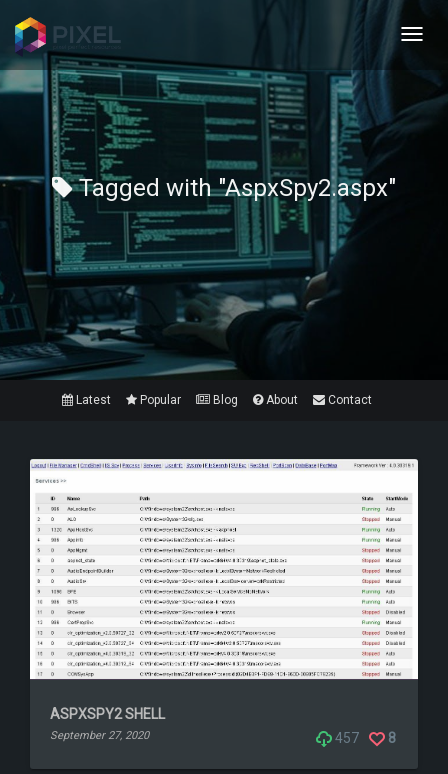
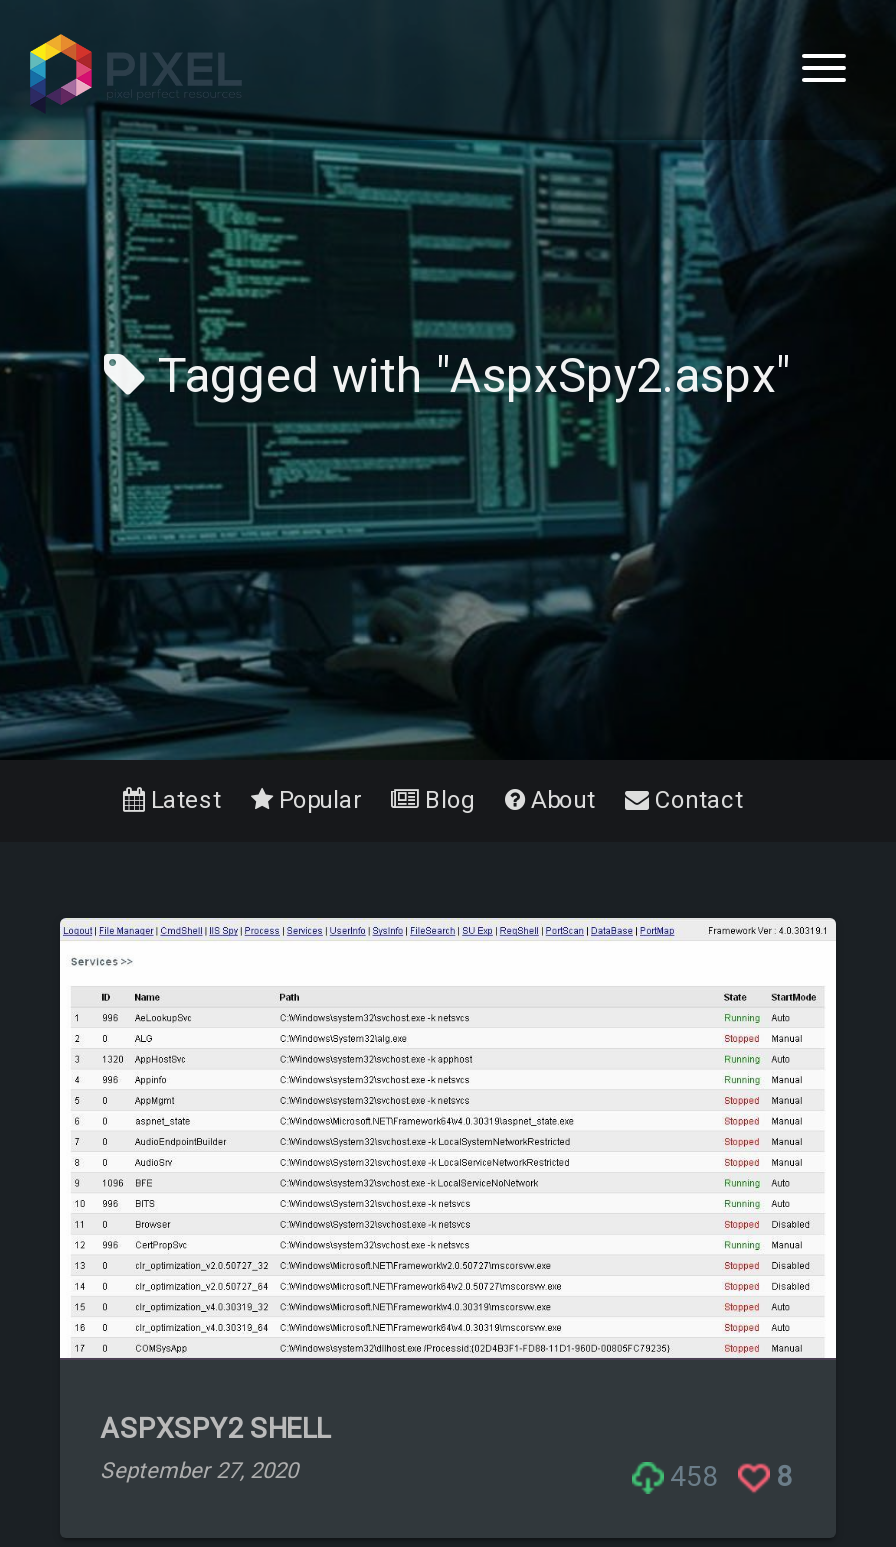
- 457 8
+ 458 8
